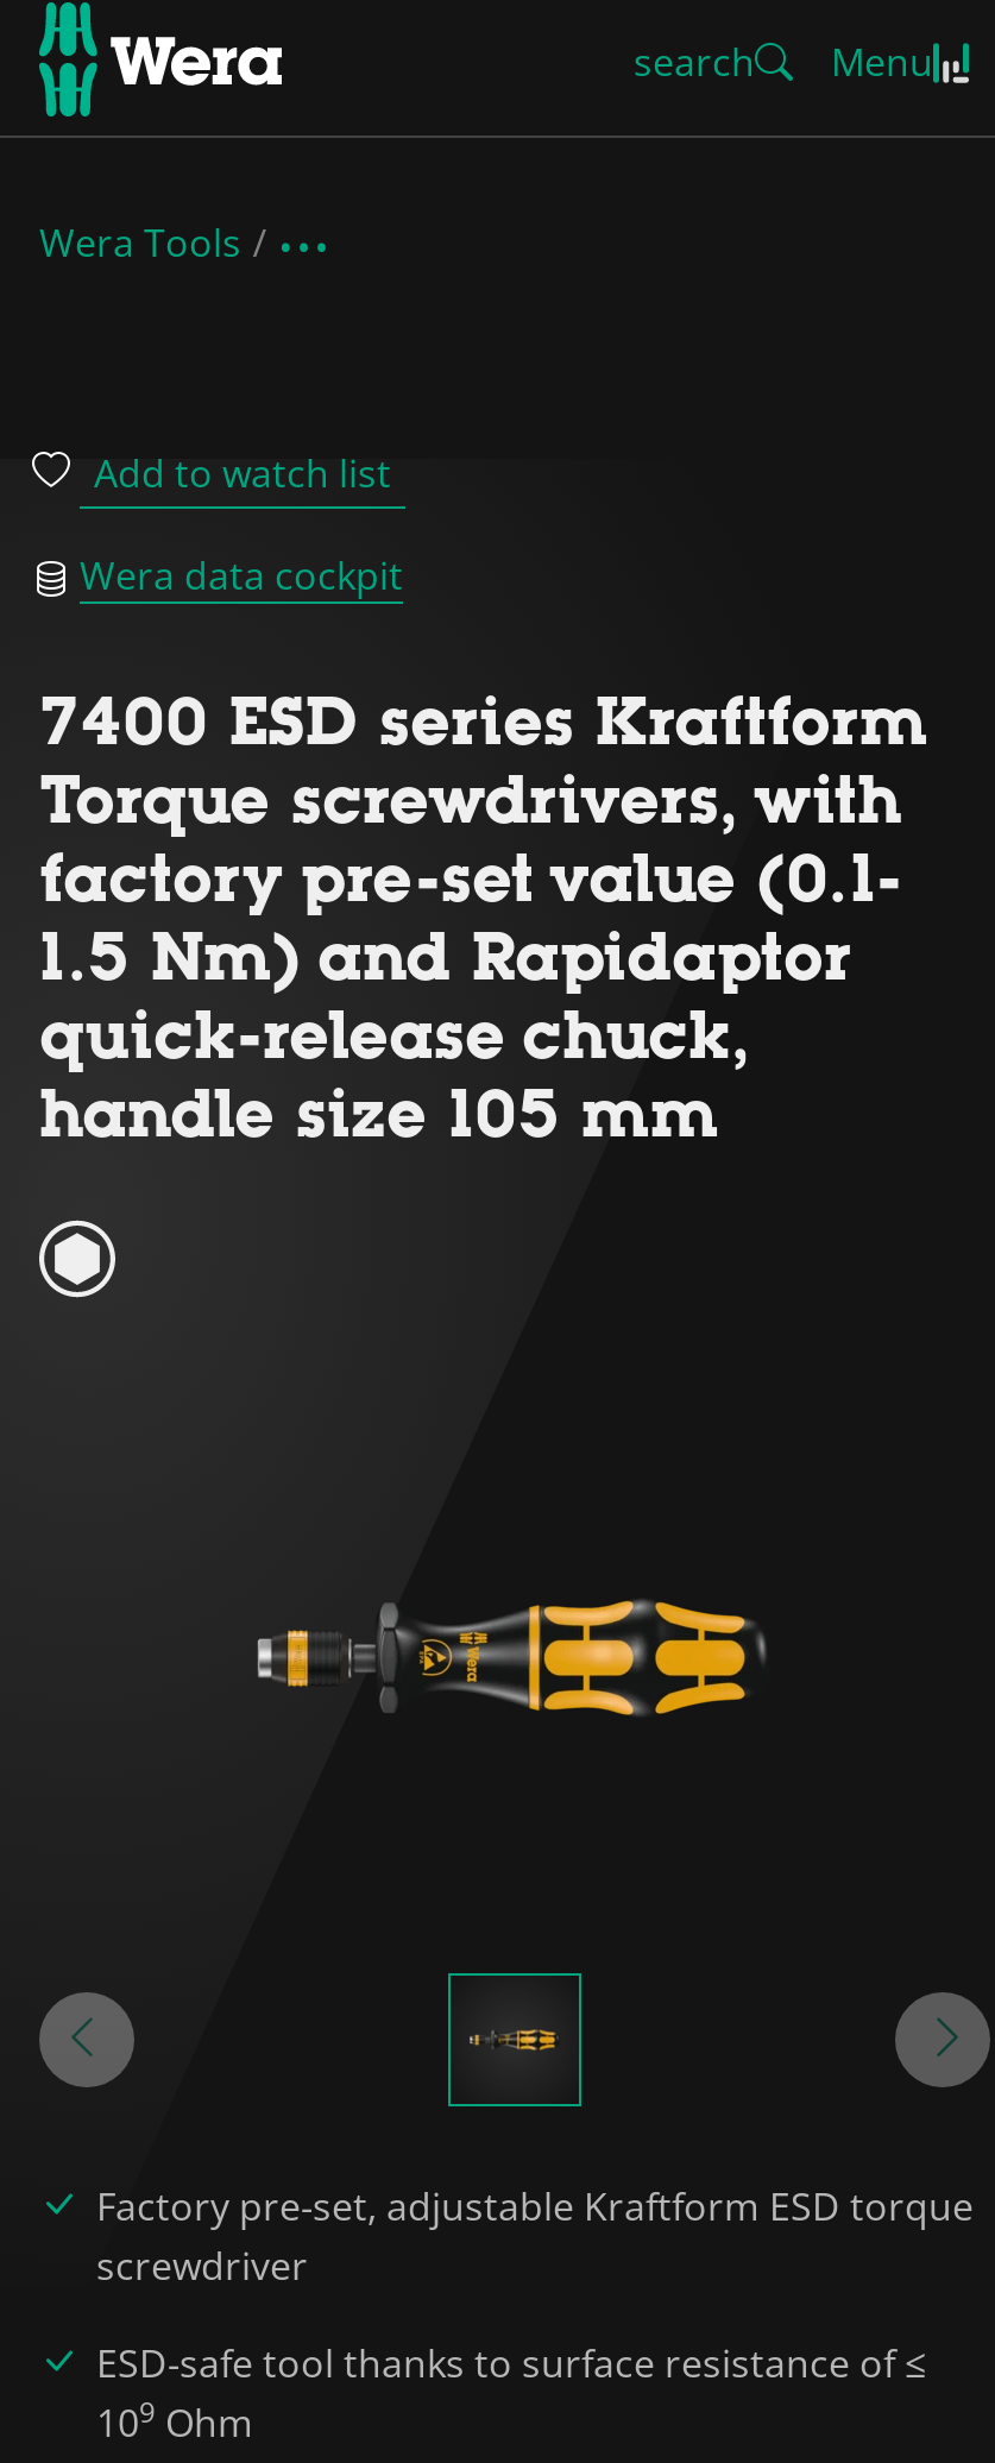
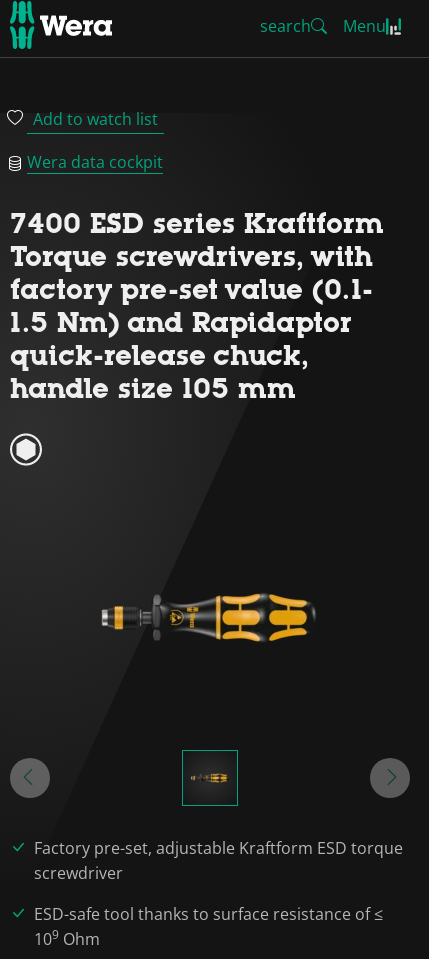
- Wera Tools
